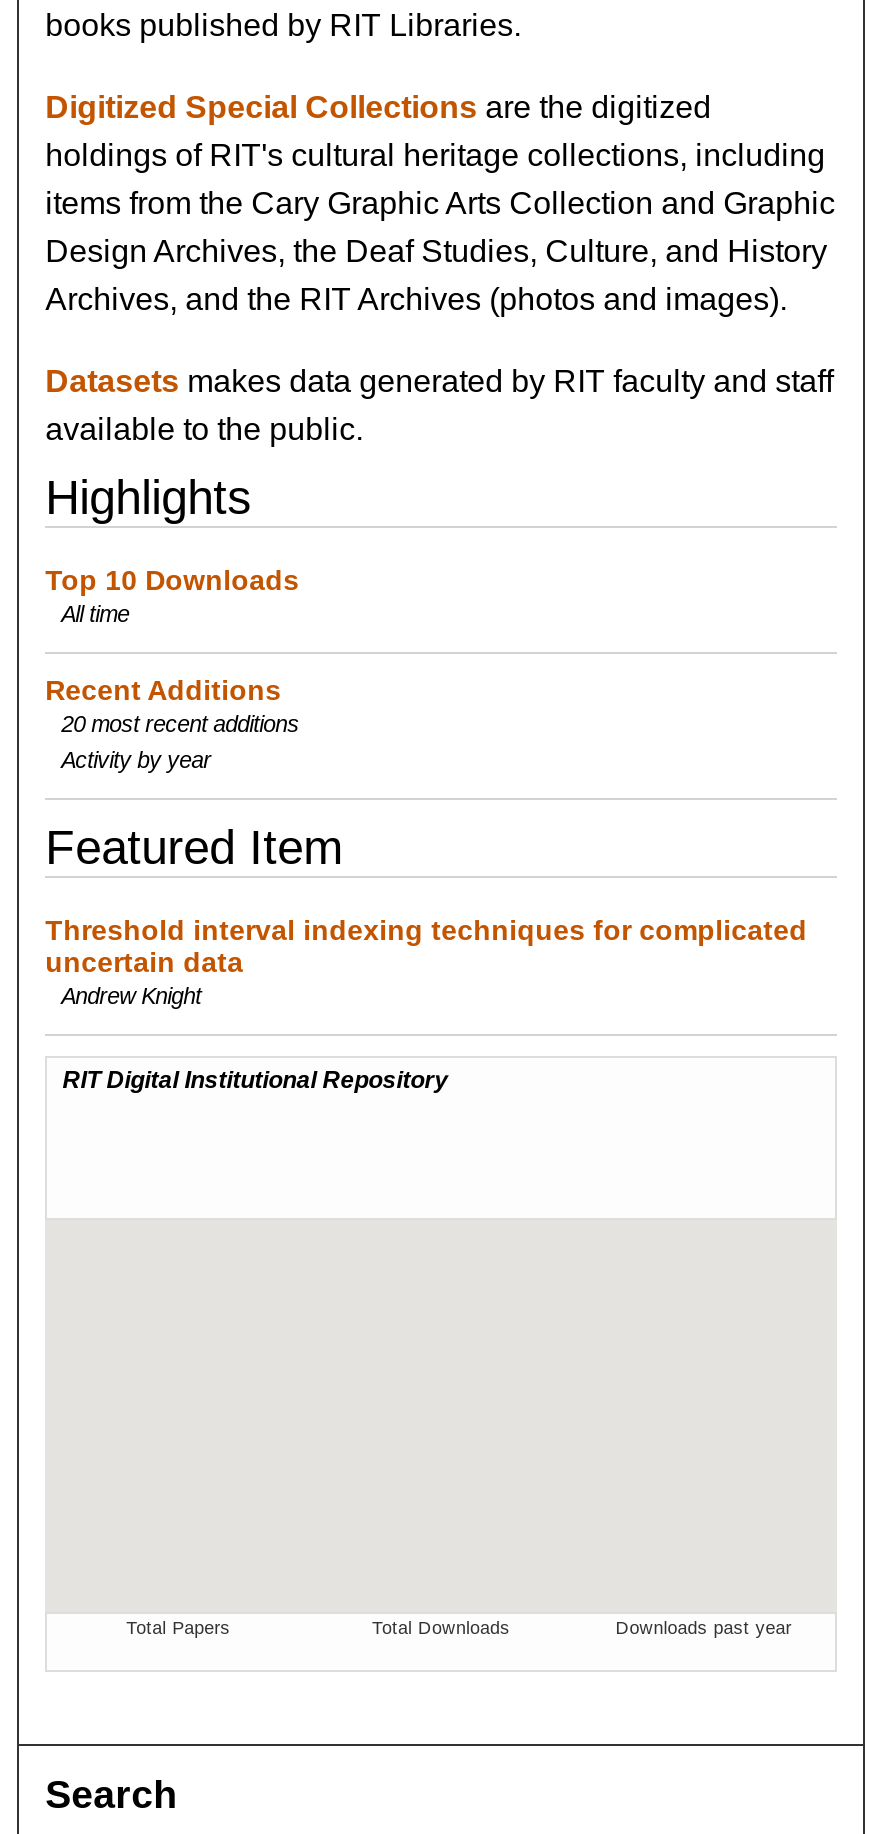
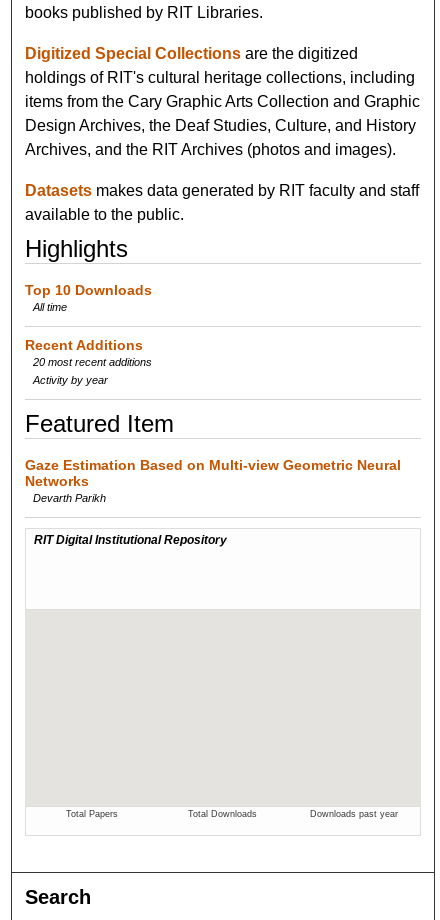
- Threshold interval indexing techniques for complicated
- uncertain data
- Andrew Knight
+ Gaze Estimation Based on Multi-view Geometric Neural
+ Networks
+ Devarth Parikh
